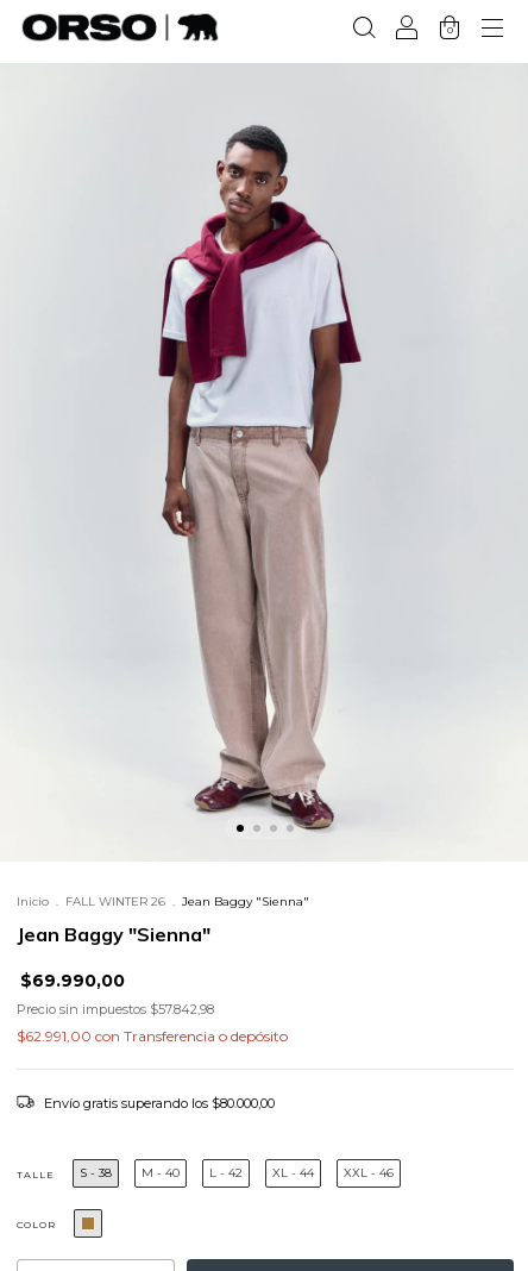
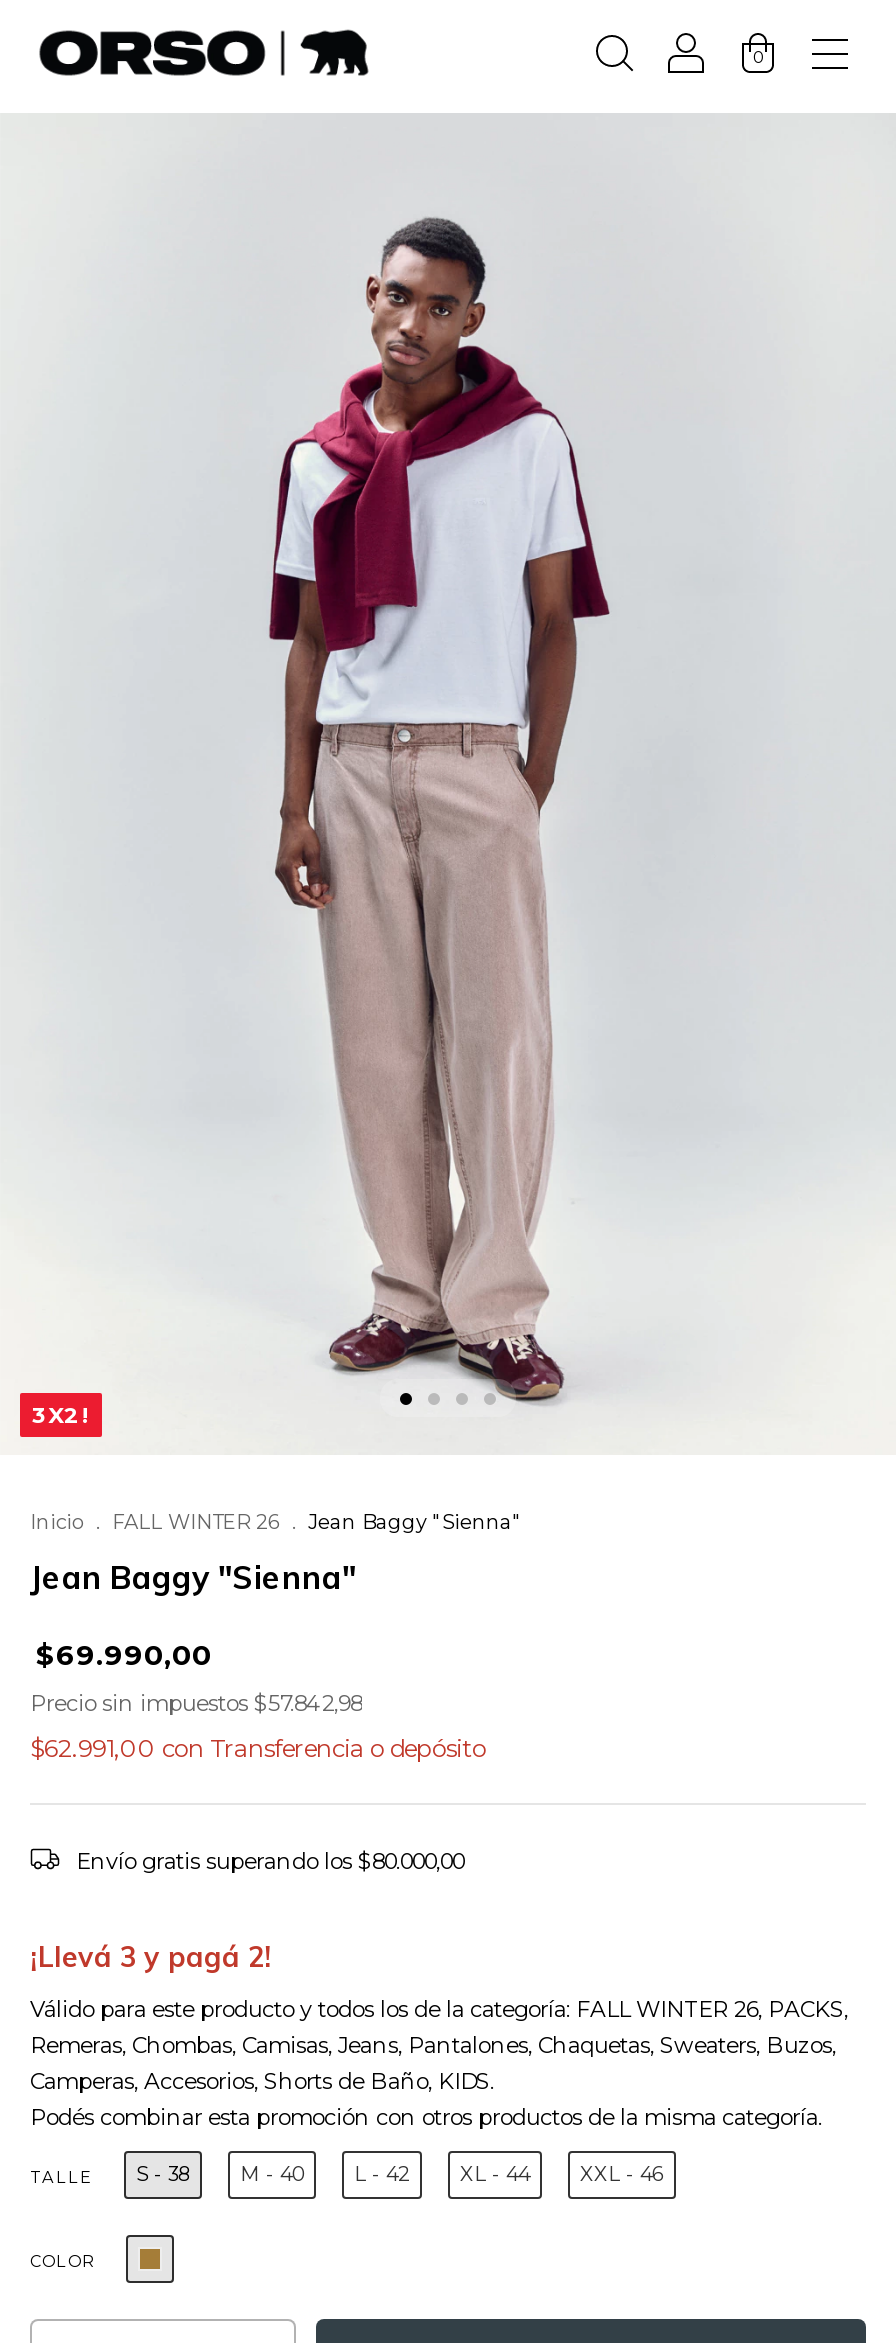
+ 3X2!

+ ¡Llevá 3 y pagá 2!
+ Válido para este producto y todos los de la categoría: FALL WINTER 26, PACKS,
+ Remeras, Chombas, Camisas, Jeans, Pantalones, Chaquetas, Sweaters, Buzos,
+ Camperas, Accesorios, Shorts de Baño, KIDS.
+ Podés combinar esta promoción con otros productos de la misma categoría.
